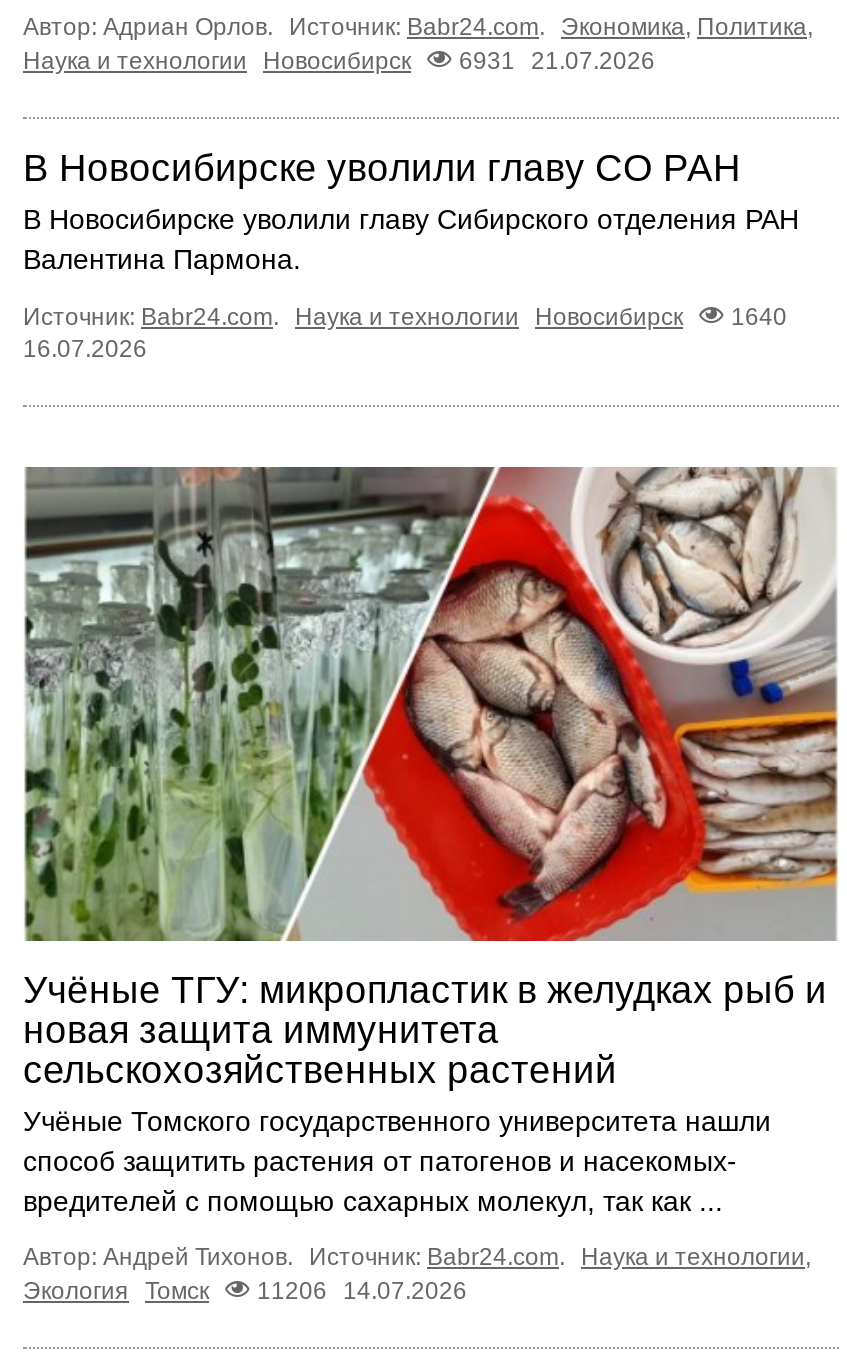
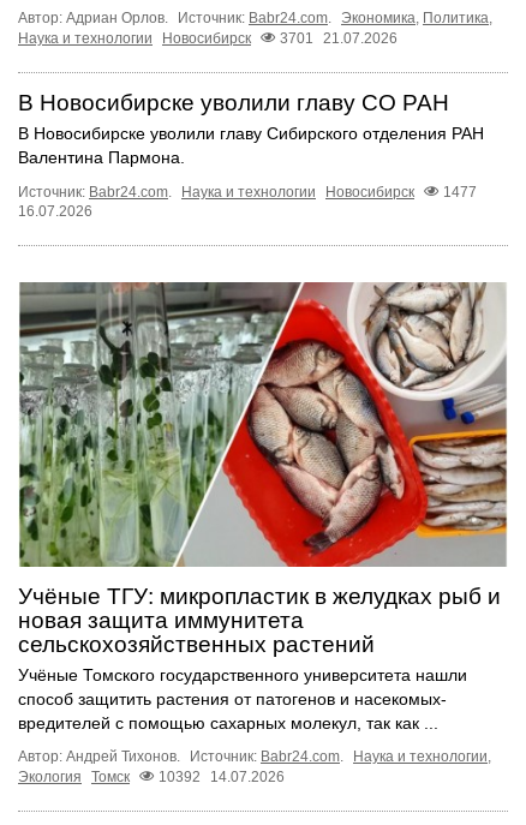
- Наука и технологии Новосибирск 6931 21.07.2026
+ Наука и технологии Новосибирск 3701 21.07.2026

- Источник: Babr24.com. Наука и технологии Новосибирск 1640
+ Источник: Babr24.com. Наука и технологии Новосибирск 1477

- Экология Томск 11206 14.07.2026
+ Экология Томск 10392 14.07.2026
